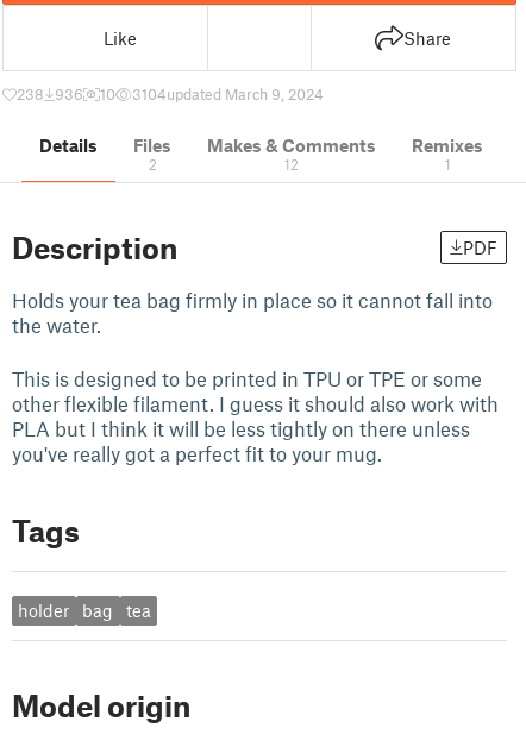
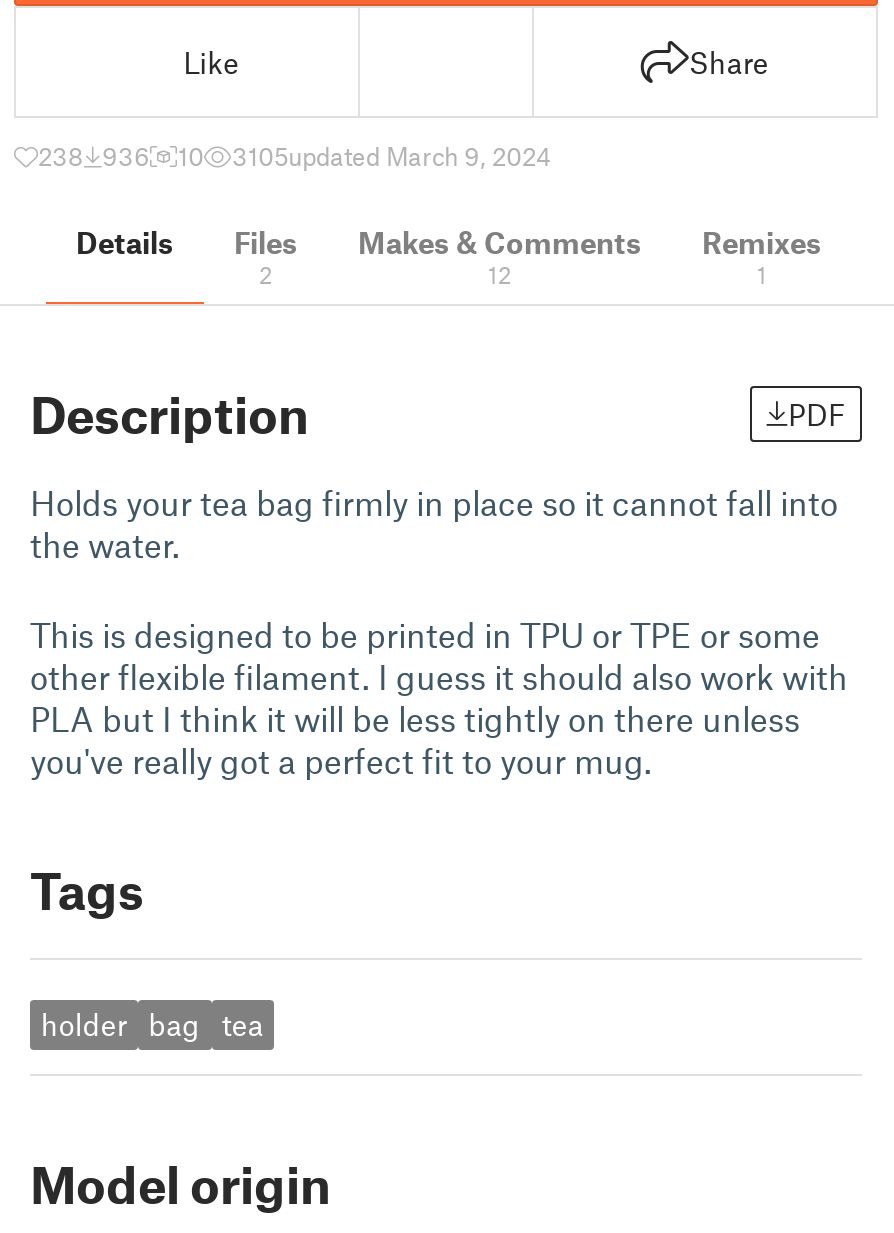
- 3104updated March 9, 2024
+ 3105updated March 9, 2024
